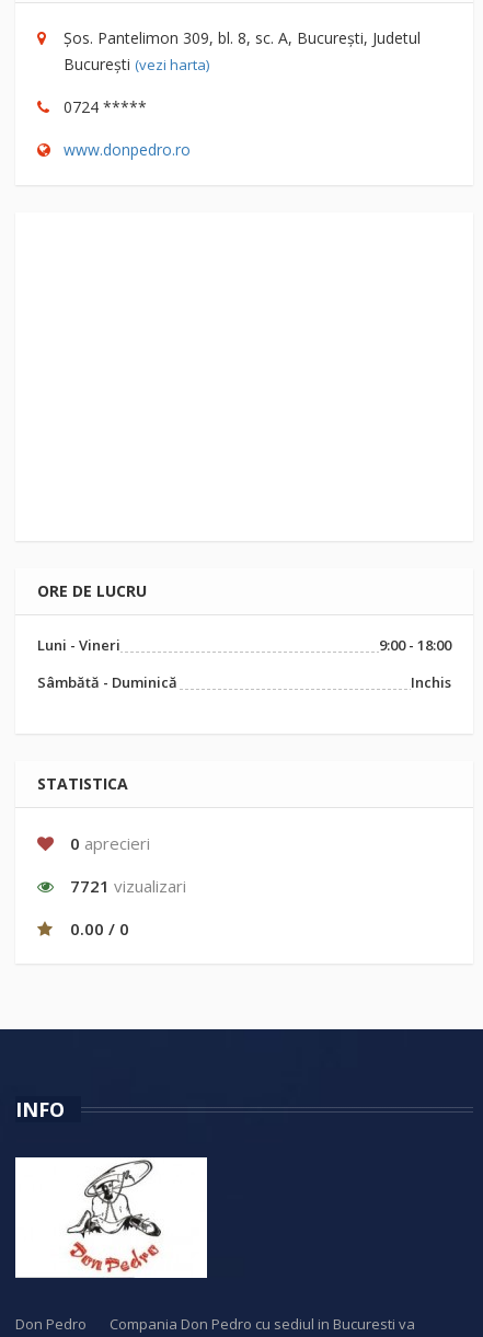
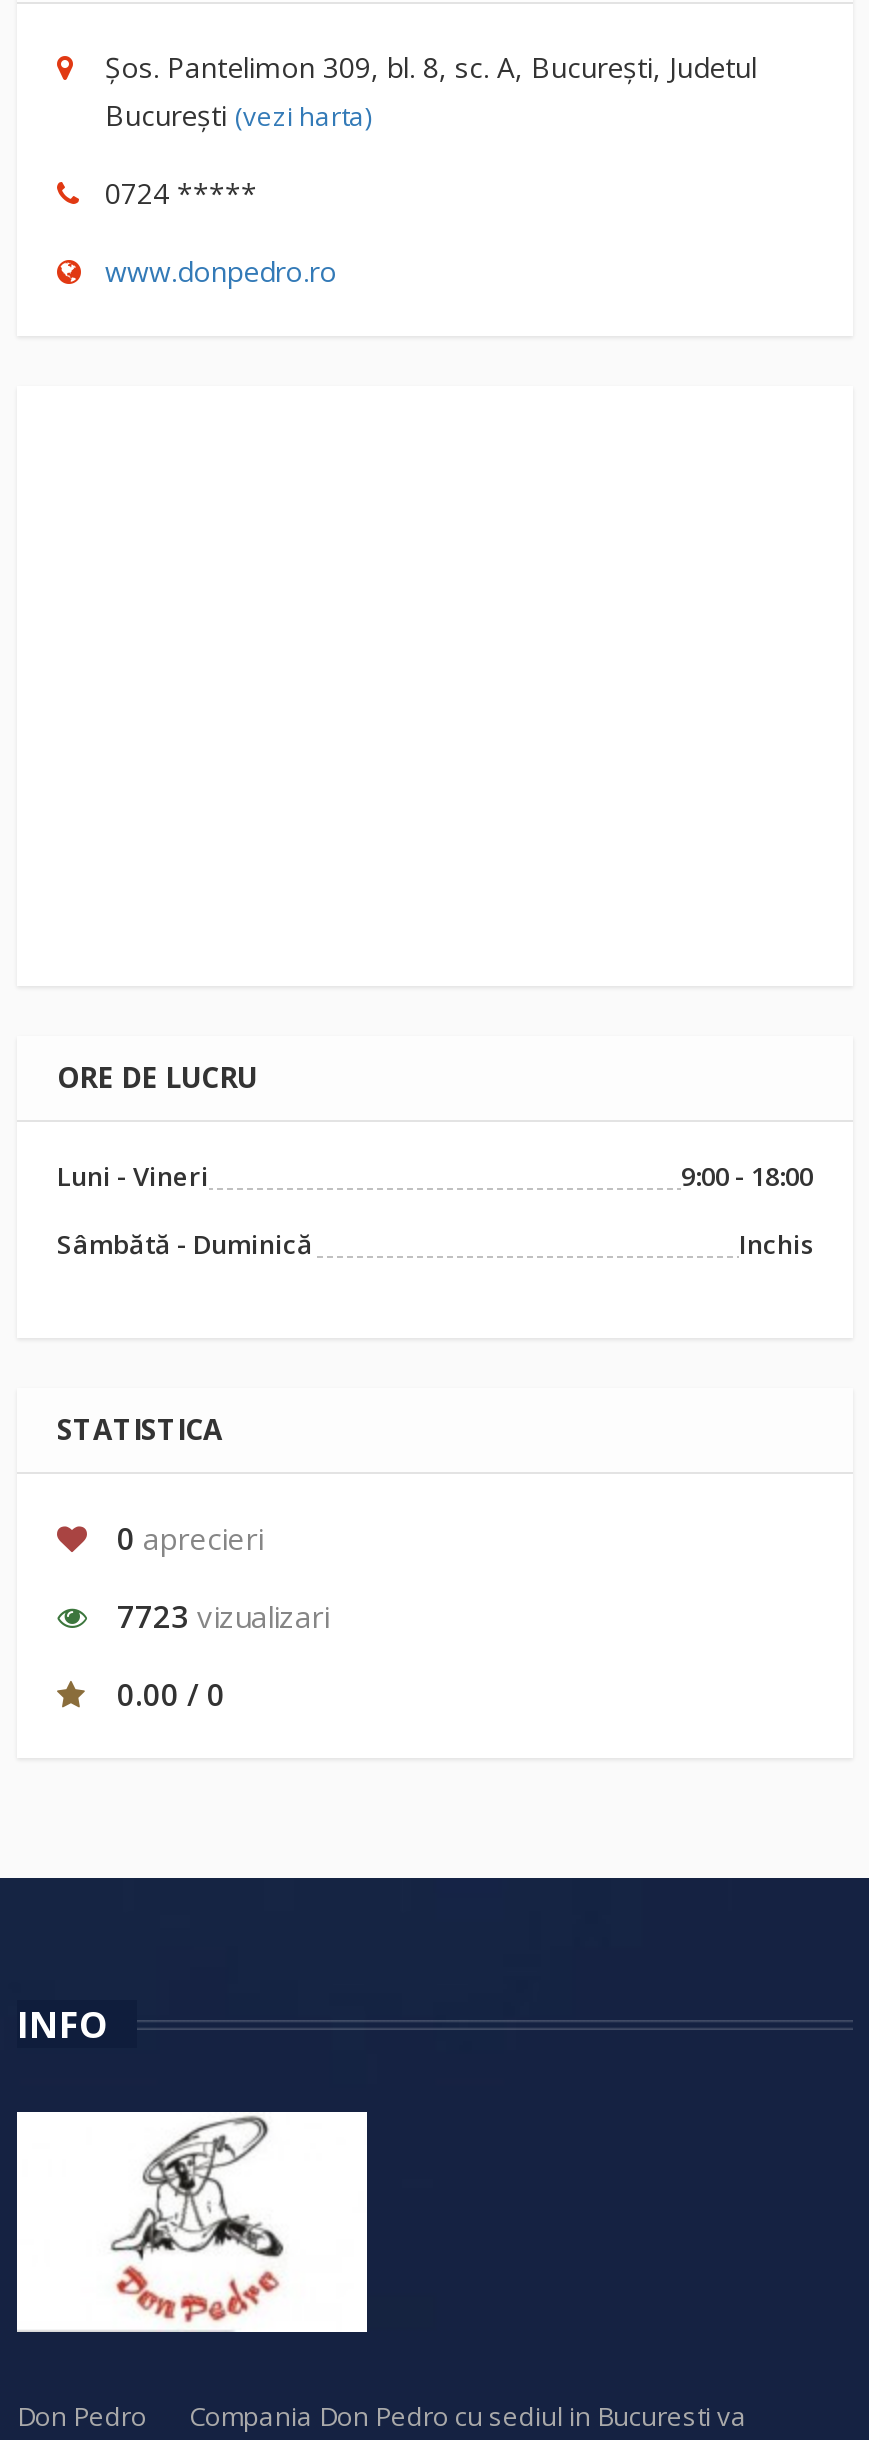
- 7721 vizualizari
+ 7723 vizualizari
